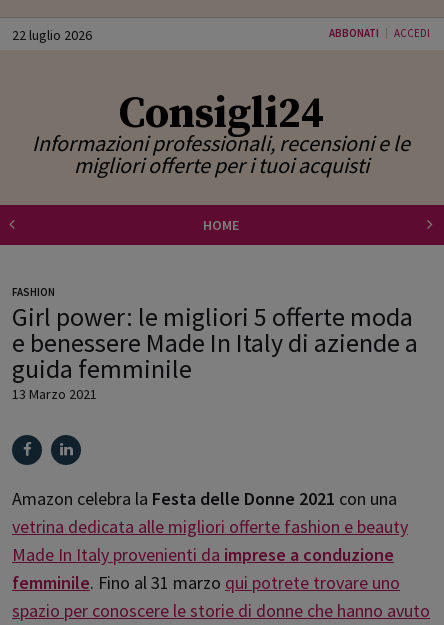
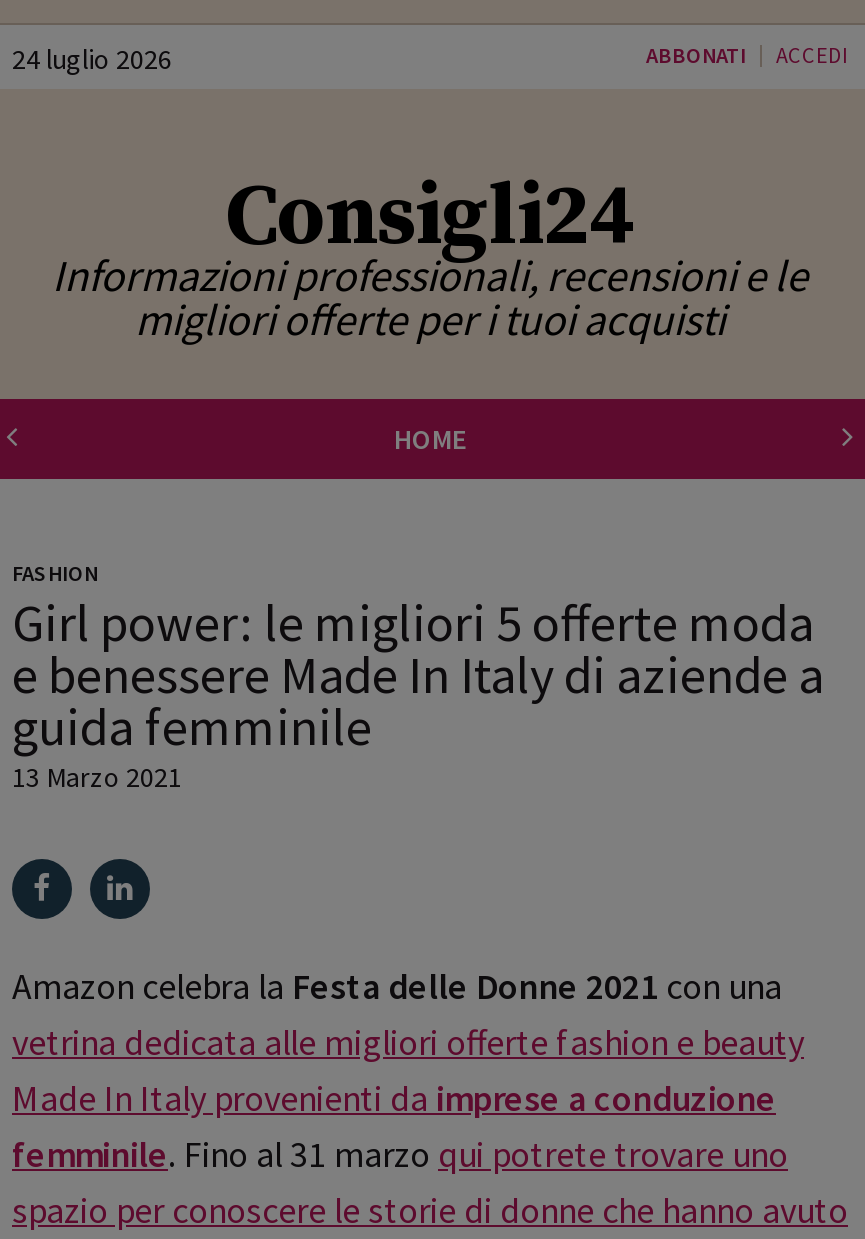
- 22 luglio 2026
+ 24 luglio 2026
